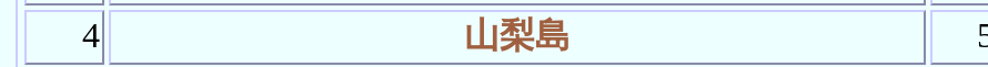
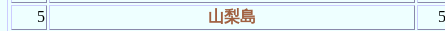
- 4
+ 5
